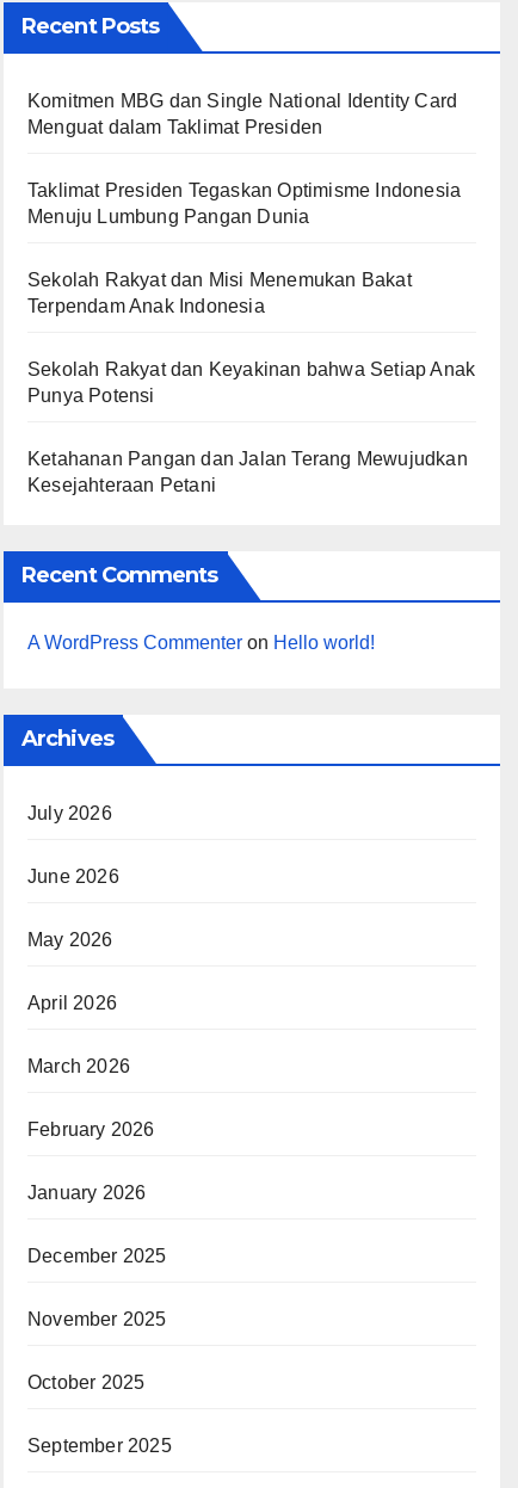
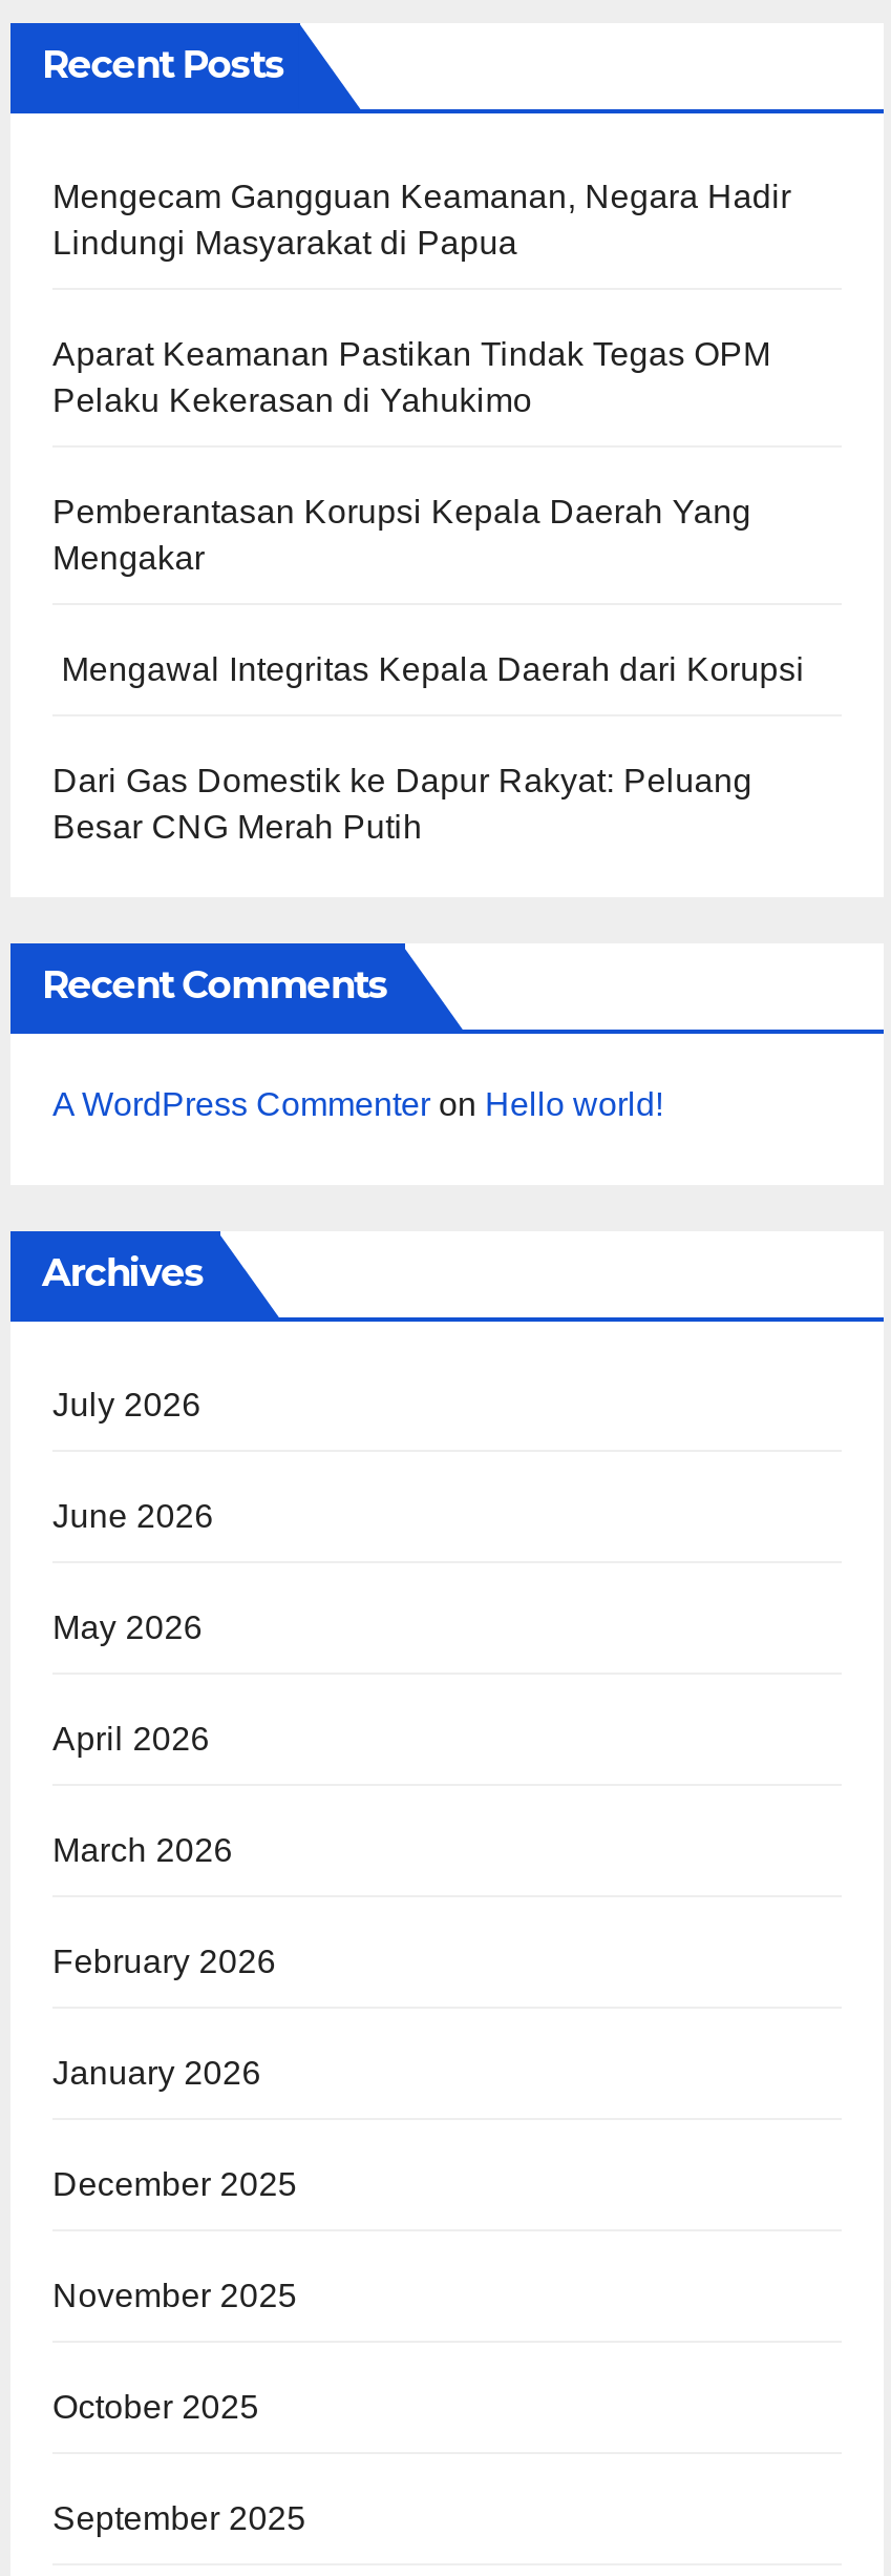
- Komitmen MBG dan Single National Identity Card
- Menguat dalam Taklimat Presiden
+ Mengecam Gangguan Keamanan, Negara Hadir
+ Lindungi Masyarakat di Papua

- Taklimat Presiden Tegaskan Optimisme Indonesia
- Menuju Lumbung Pangan Dunia
+ Aparat Keamanan Pastikan Tindak Tegas OPM
+ Pelaku Kekerasan di Yahukimo

- Sekolah Rakyat dan Misi Menemukan Bakat
- Terpendam Anak Indonesia
+ Pemberantasan Korupsi Kepala Daerah Yang
+ Mengakar

- Sekolah Rakyat dan Keyakinan bahwa Setiap Anak
- Punya Potensi
+ Mengawal Integritas Kepala Daerah dari Korupsi

- Ketahanan Pangan dan Jalan Terang Mewujudkan
- Kesejahteraan Petani
+ Dari Gas Domestik ke Dapur Rakyat: Peluang
+ Besar CNG Merah Putih
